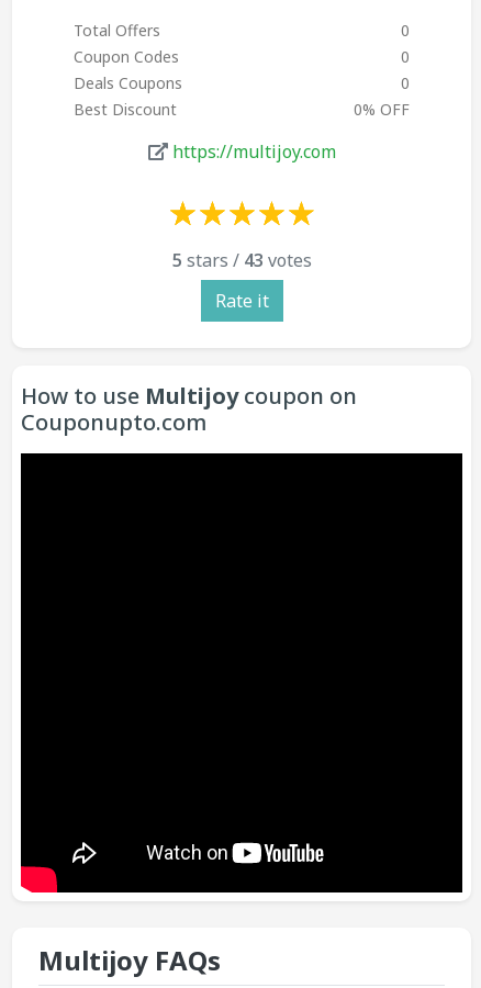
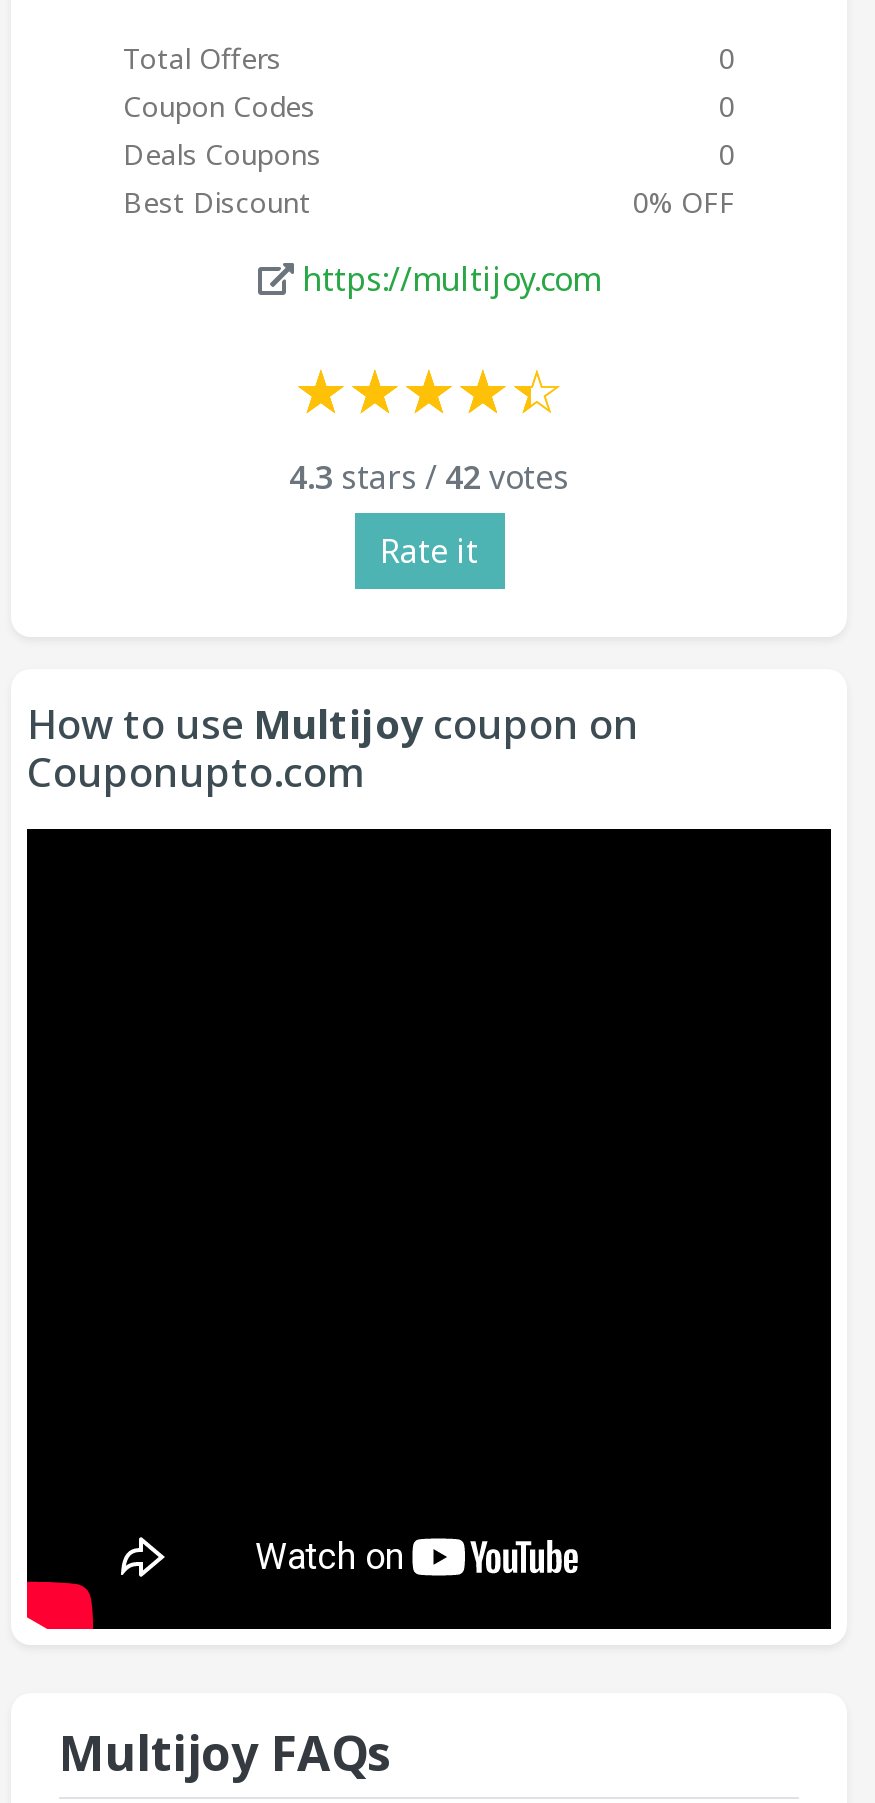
- 5 stars / 43 votes
+ 4.3 stars / 42 votes
